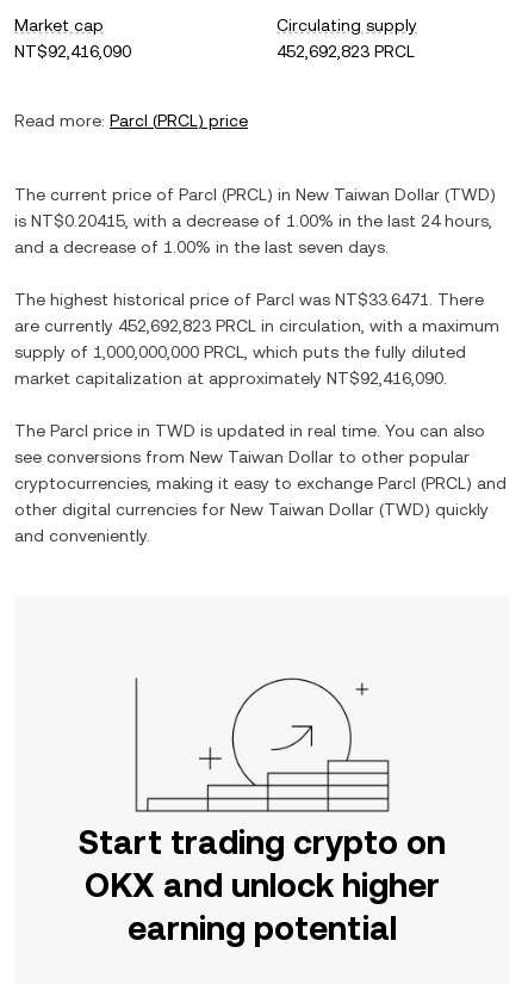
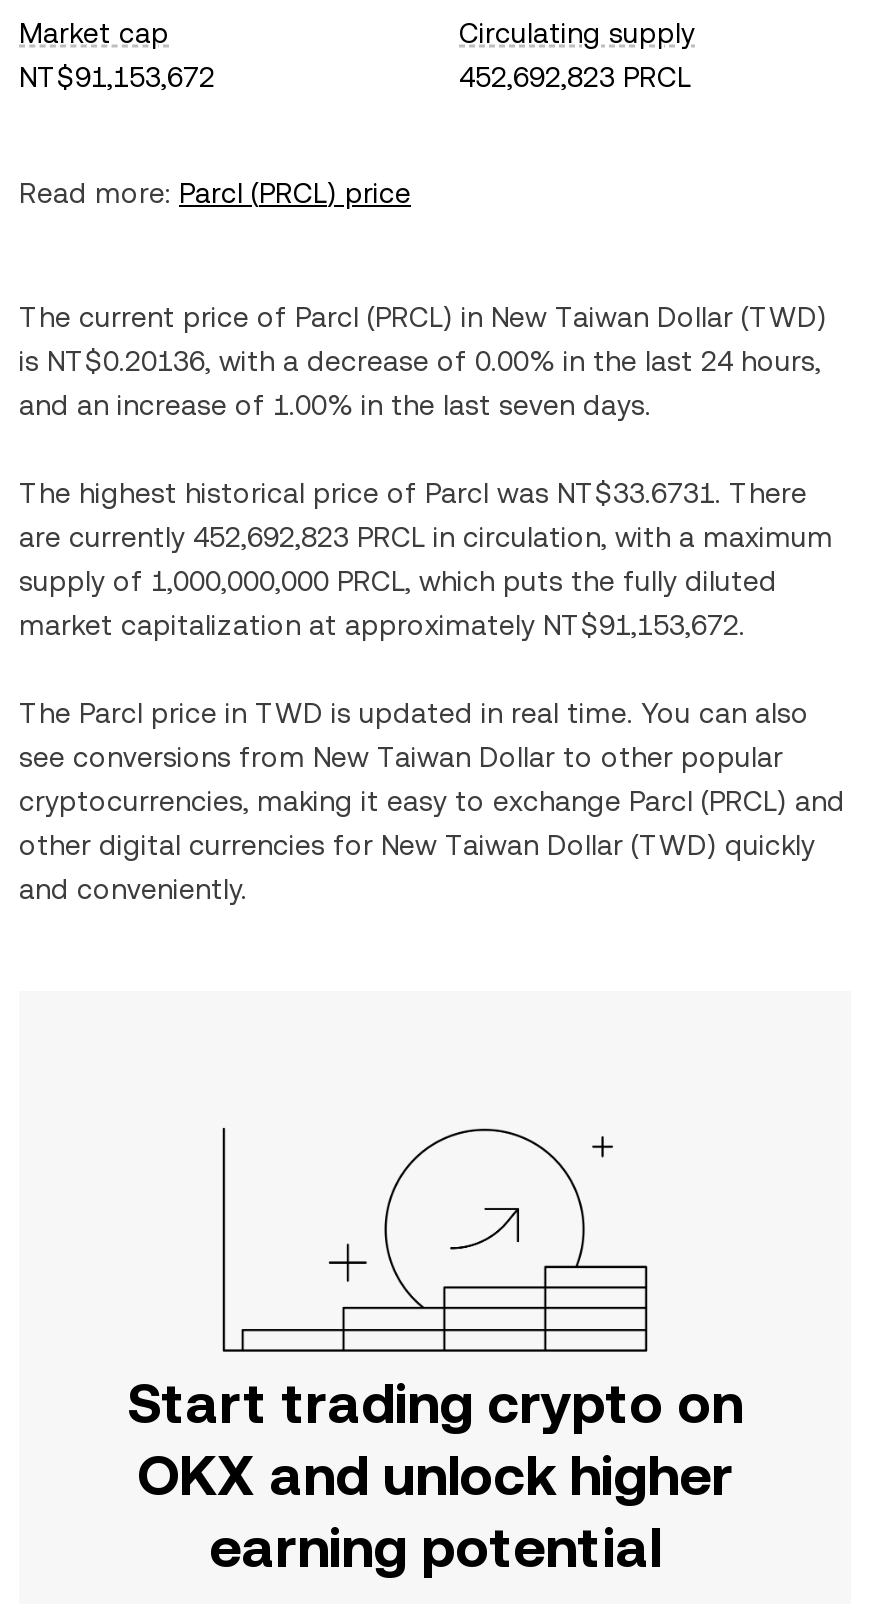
- NT$92,416,090
+ NT$91,153,672

- is NT$0.20415, with a decrease of 1.00% in the last 24 hours,
+ is NT$0.20136, with a decrease of 0.00% in the last 24 hours,

- and a decrease of 1.00% in the last seven days.
+ and an increase of 1.00% in the last seven days.

- The highest historical price of Parcl was NT$33.6471. There
+ The highest historical price of Parcl was NT$33.6731. There

- market capitalization at approximately NT$92,416,090.
+ market capitalization at approximately NT$91,153,672.
